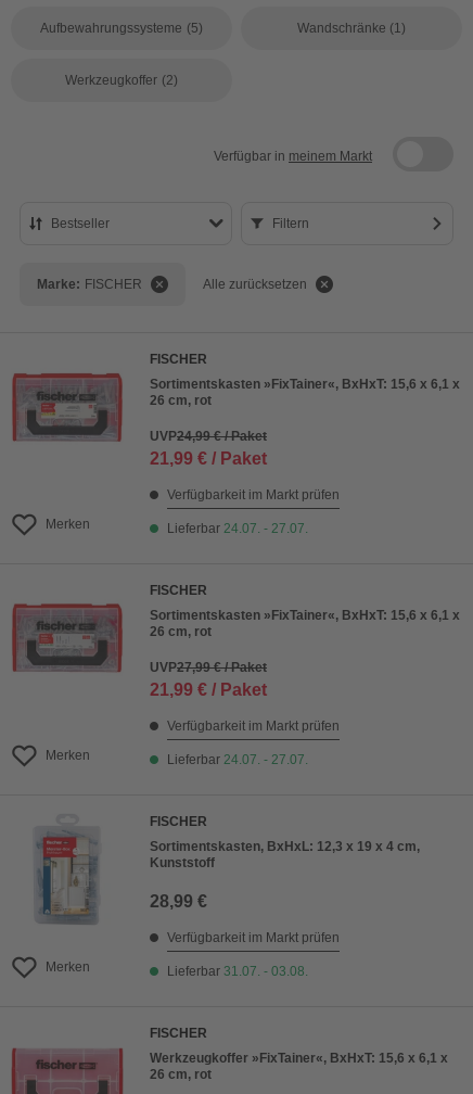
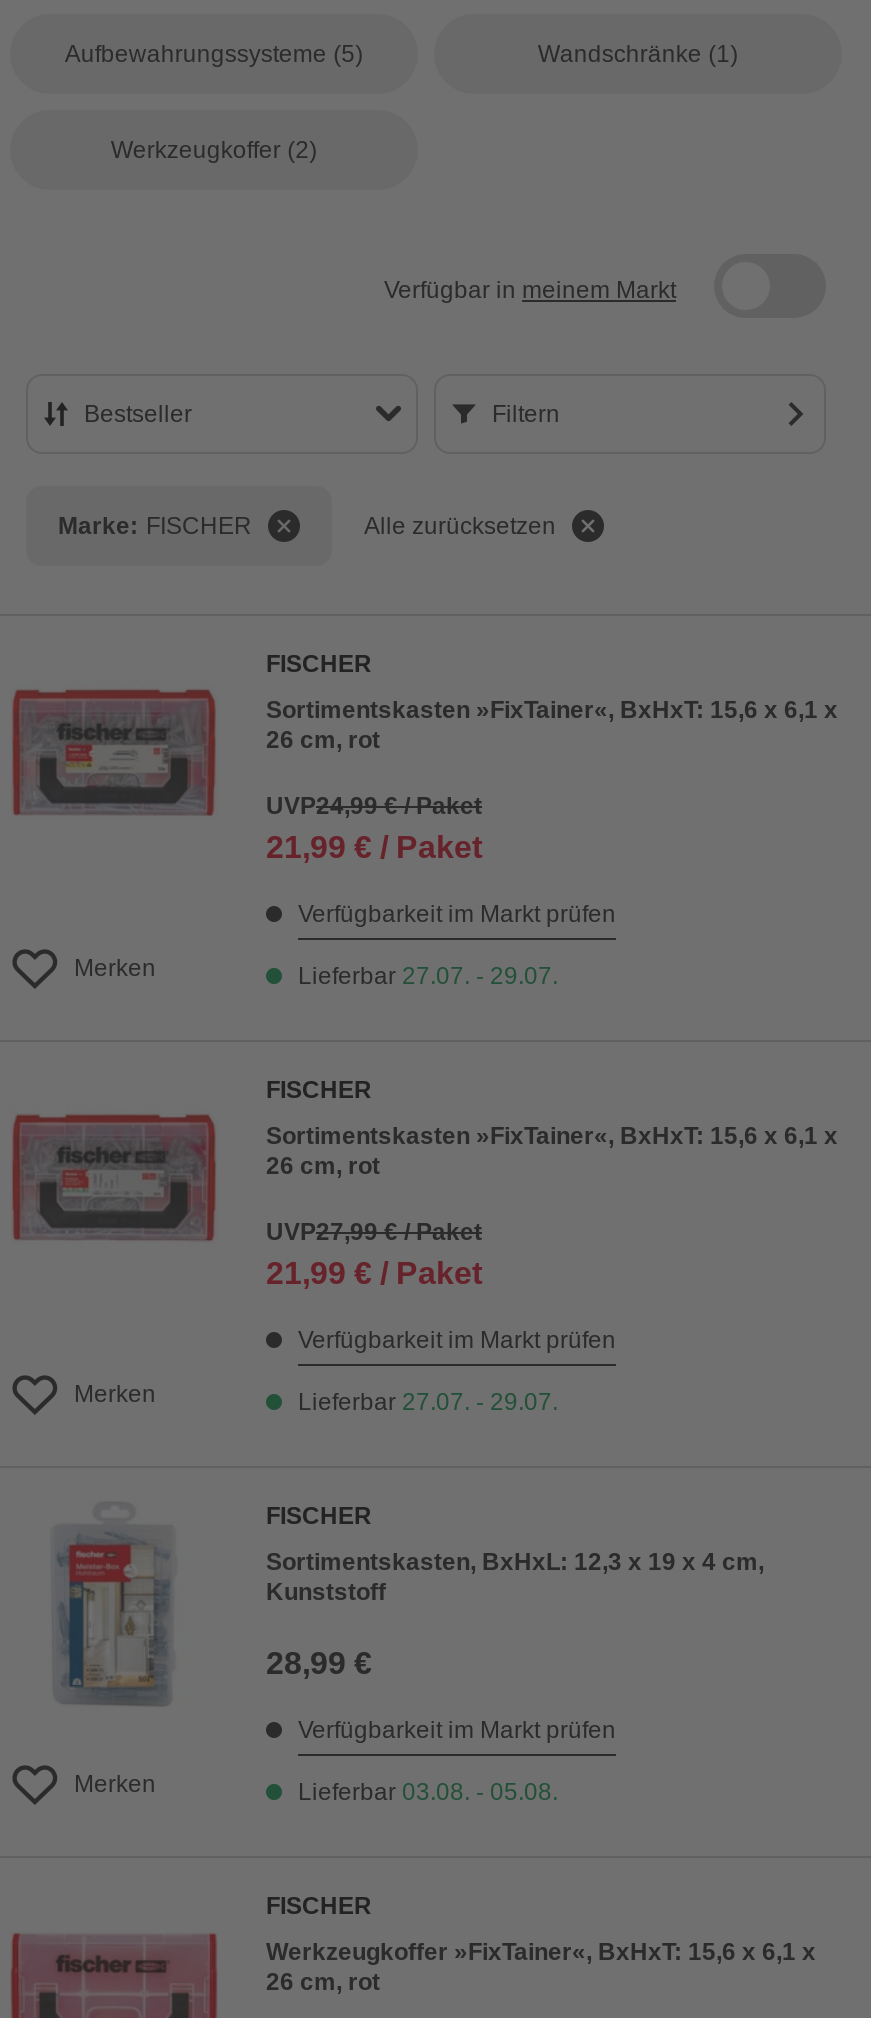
- Lieferbar 24.07. - 27.07.
+ Lieferbar 27.07. - 29.07.

- Lieferbar 24.07. - 27.07.
+ Lieferbar 27.07. - 29.07.

- Lieferbar 31.07. - 03.08.
+ Lieferbar 03.08. - 05.08.
